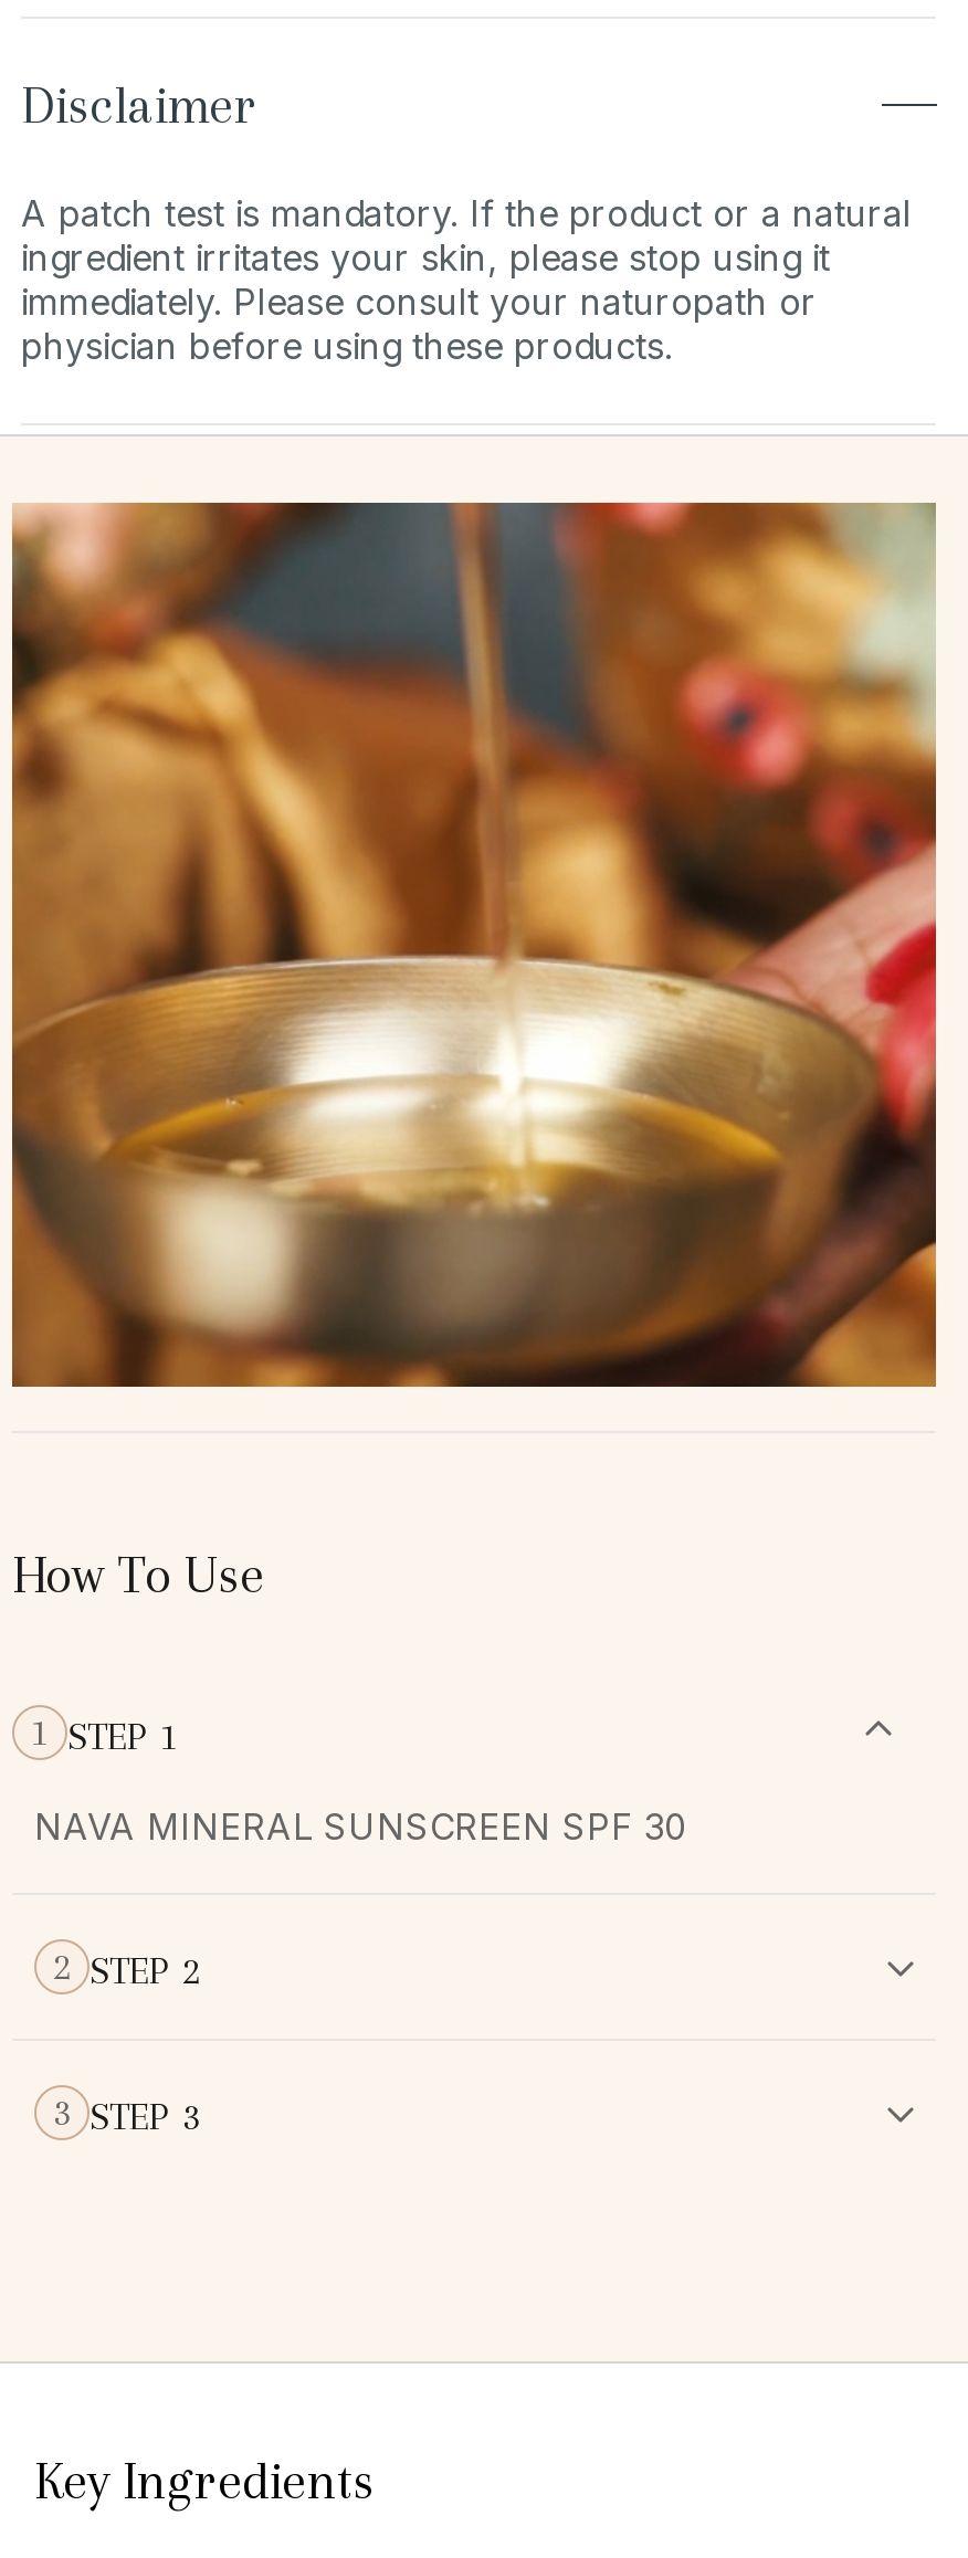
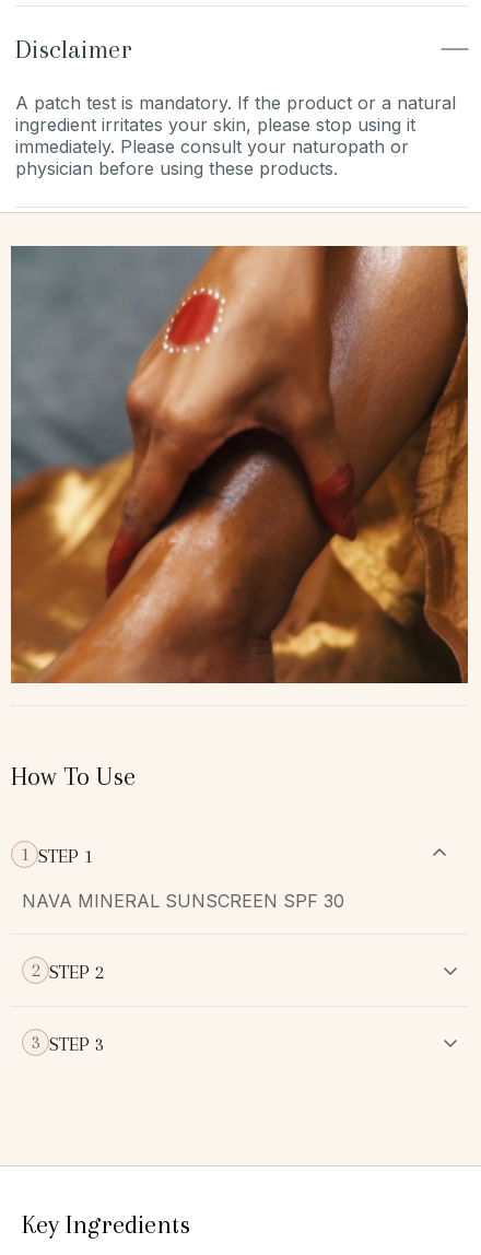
- [image]
+ [image]
